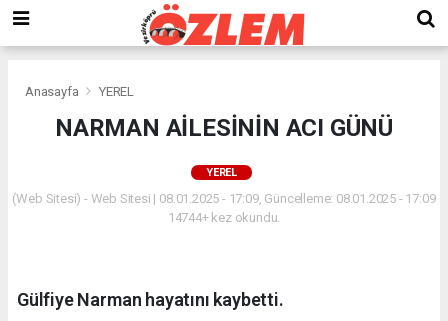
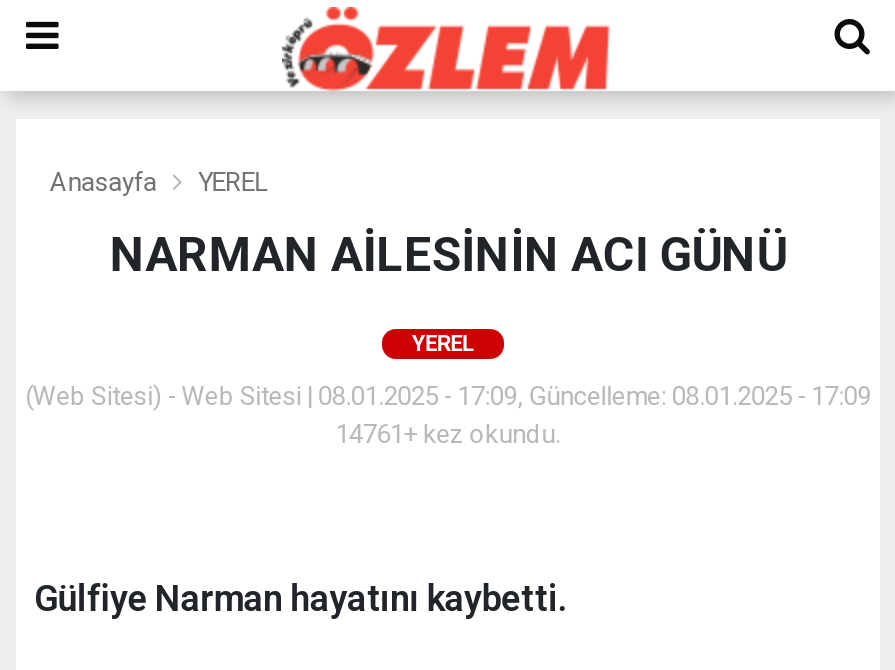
- 14744+ kez okundu.
+ 14761+ kez okundu.
